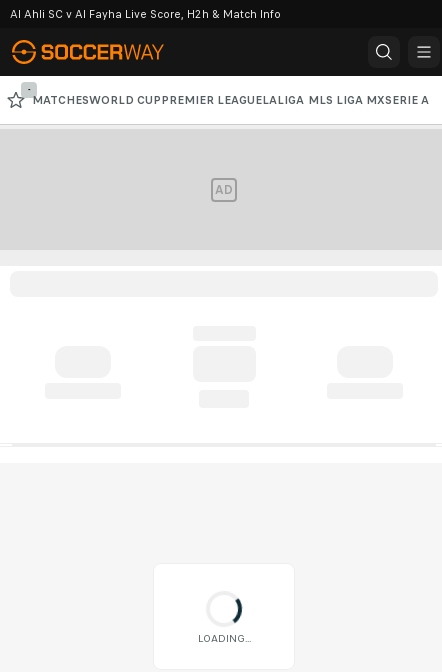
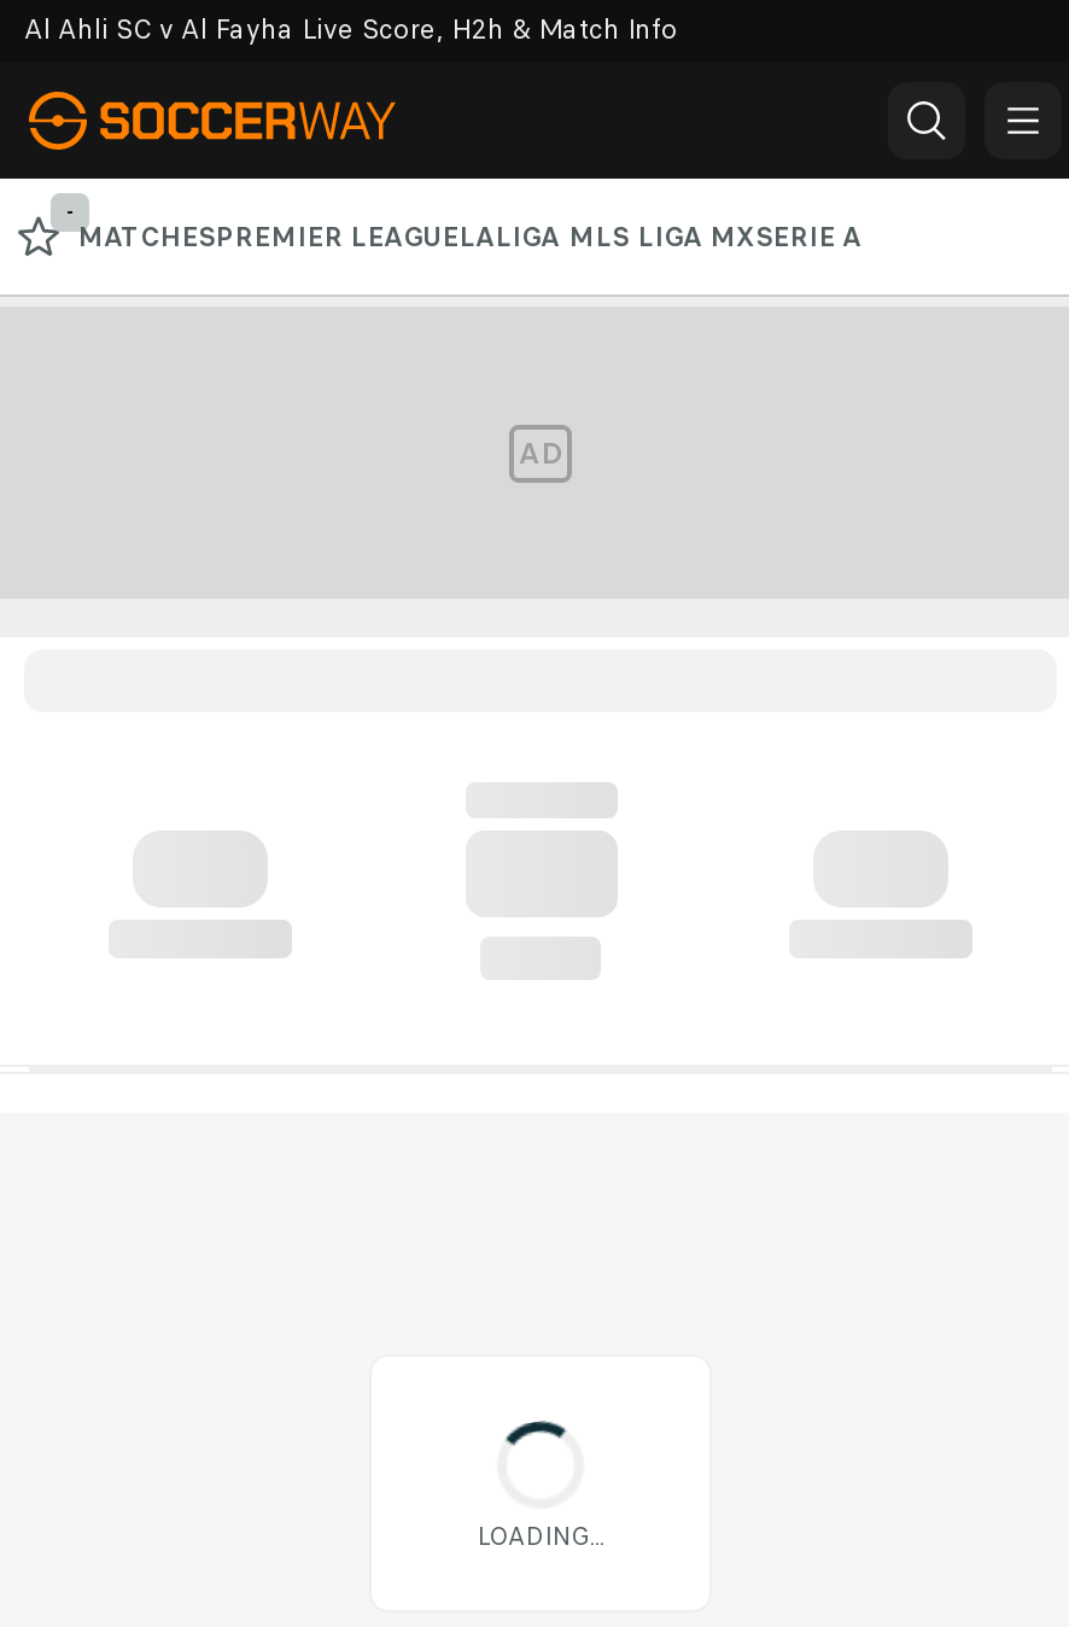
- MATCHESWORLD CUP PREMIER LEAGUELALIGA MLS LIGA MXSERIE A
+ MATCHESPREMIER LEAGUELALIGA MLS LIGA MXSERIE A

- [image]
+ [image]
